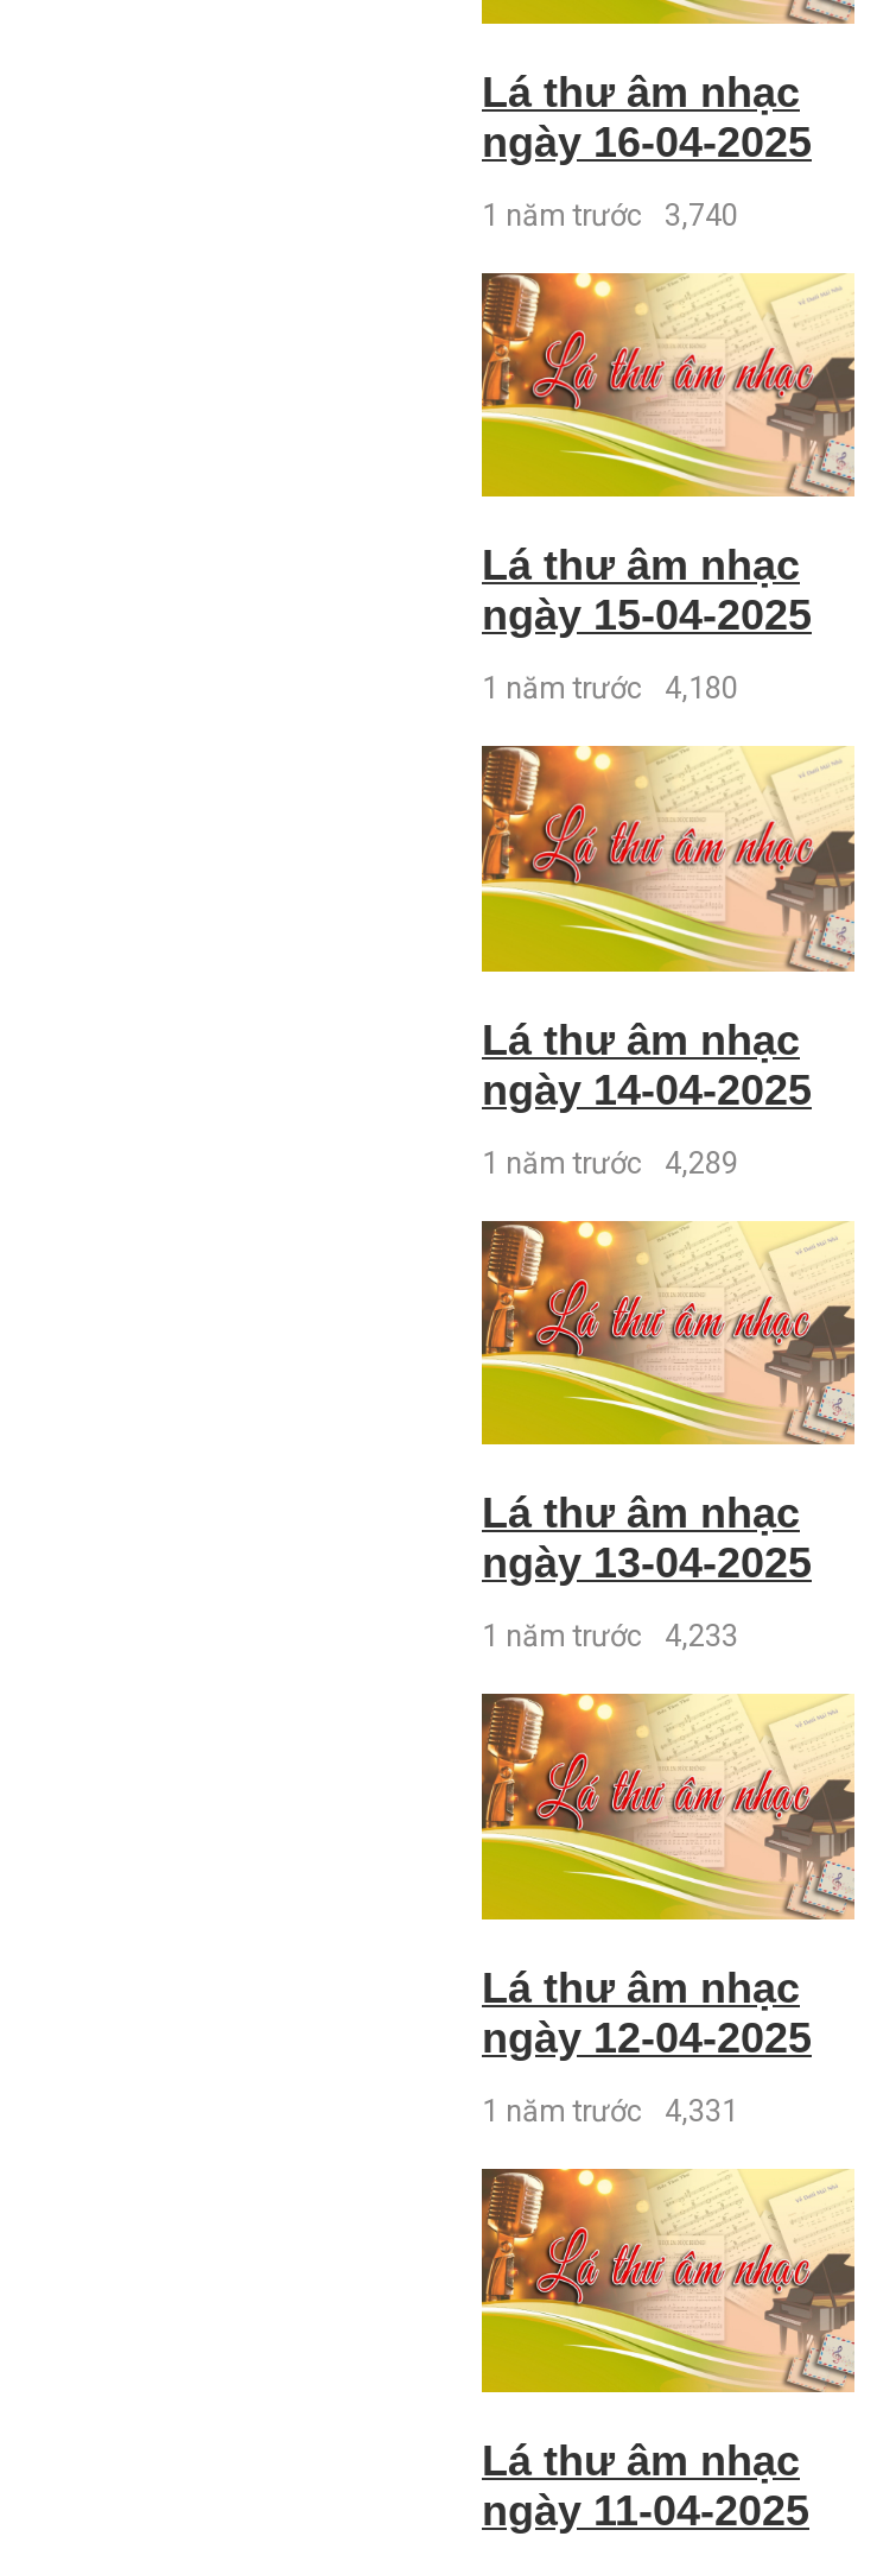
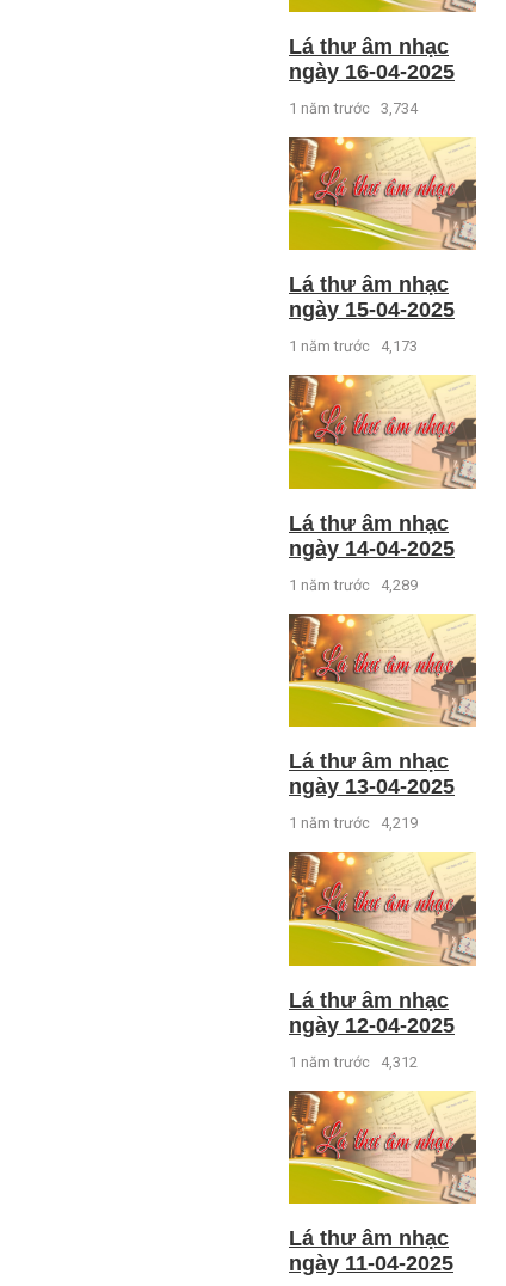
- 1 năm trước 3,740
+ 1 năm trước 3,734

- 1 năm trước 4,180
+ 1 năm trước 4,173

- 1 năm trước 4,233
+ 1 năm trước 4,219

- 1 năm trước 4,331
+ 1 năm trước 4,312
